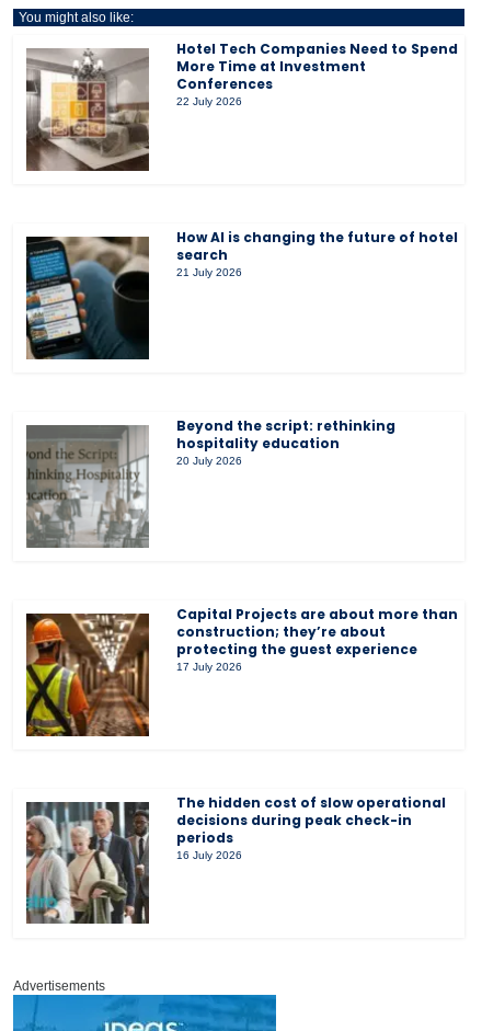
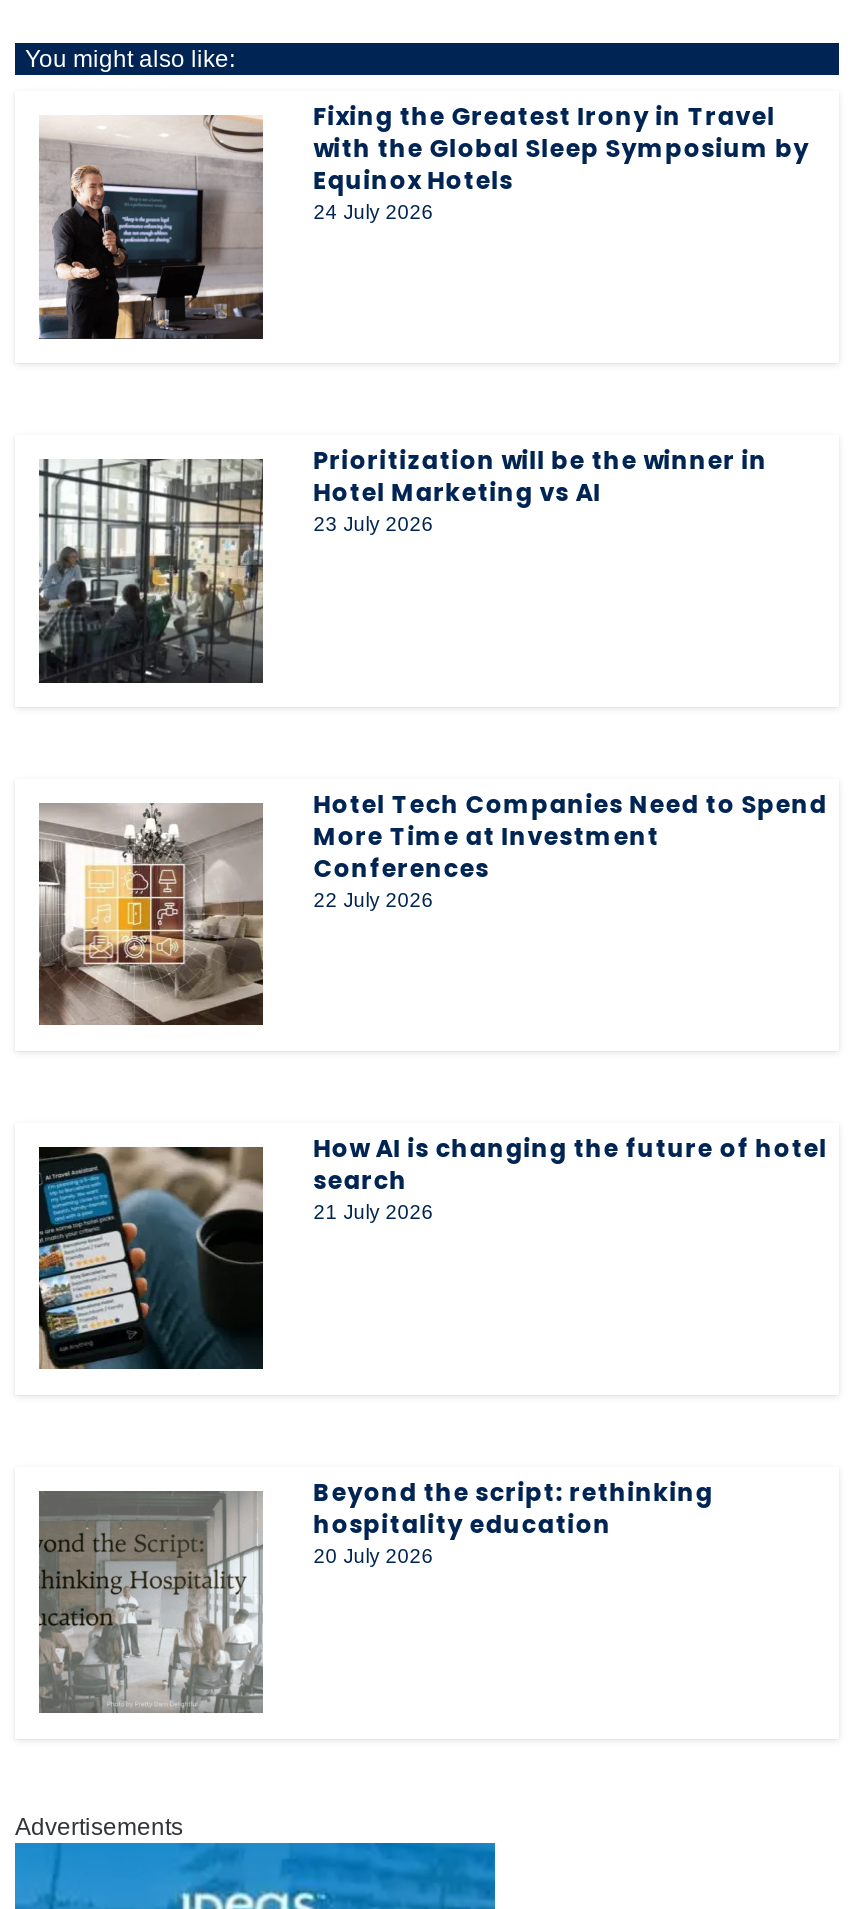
+ [image]
+ Fixing the Greatest Irony in Travel
+ with the Global Sleep Symposium by
+ Equinox Hotels
+ 24 July 2026

+ [image]
+ Prioritization will be the winner in
+ Hotel Marketing vs AI
+ 23 July 2026

moved down: [image] | Hotel Tech Companies Need to Spend | More Time at Investment | ... | hospitality education | 20 July 2026

moved down: [image]

- [image]
- Capital Projects are about more than
- construction; they’re about
- protecting the guest experience
- 17 July 2026

- [image]
- The hidden cost of slow operational
- decisions during peak check-in
- periods
- 16 July 2026
